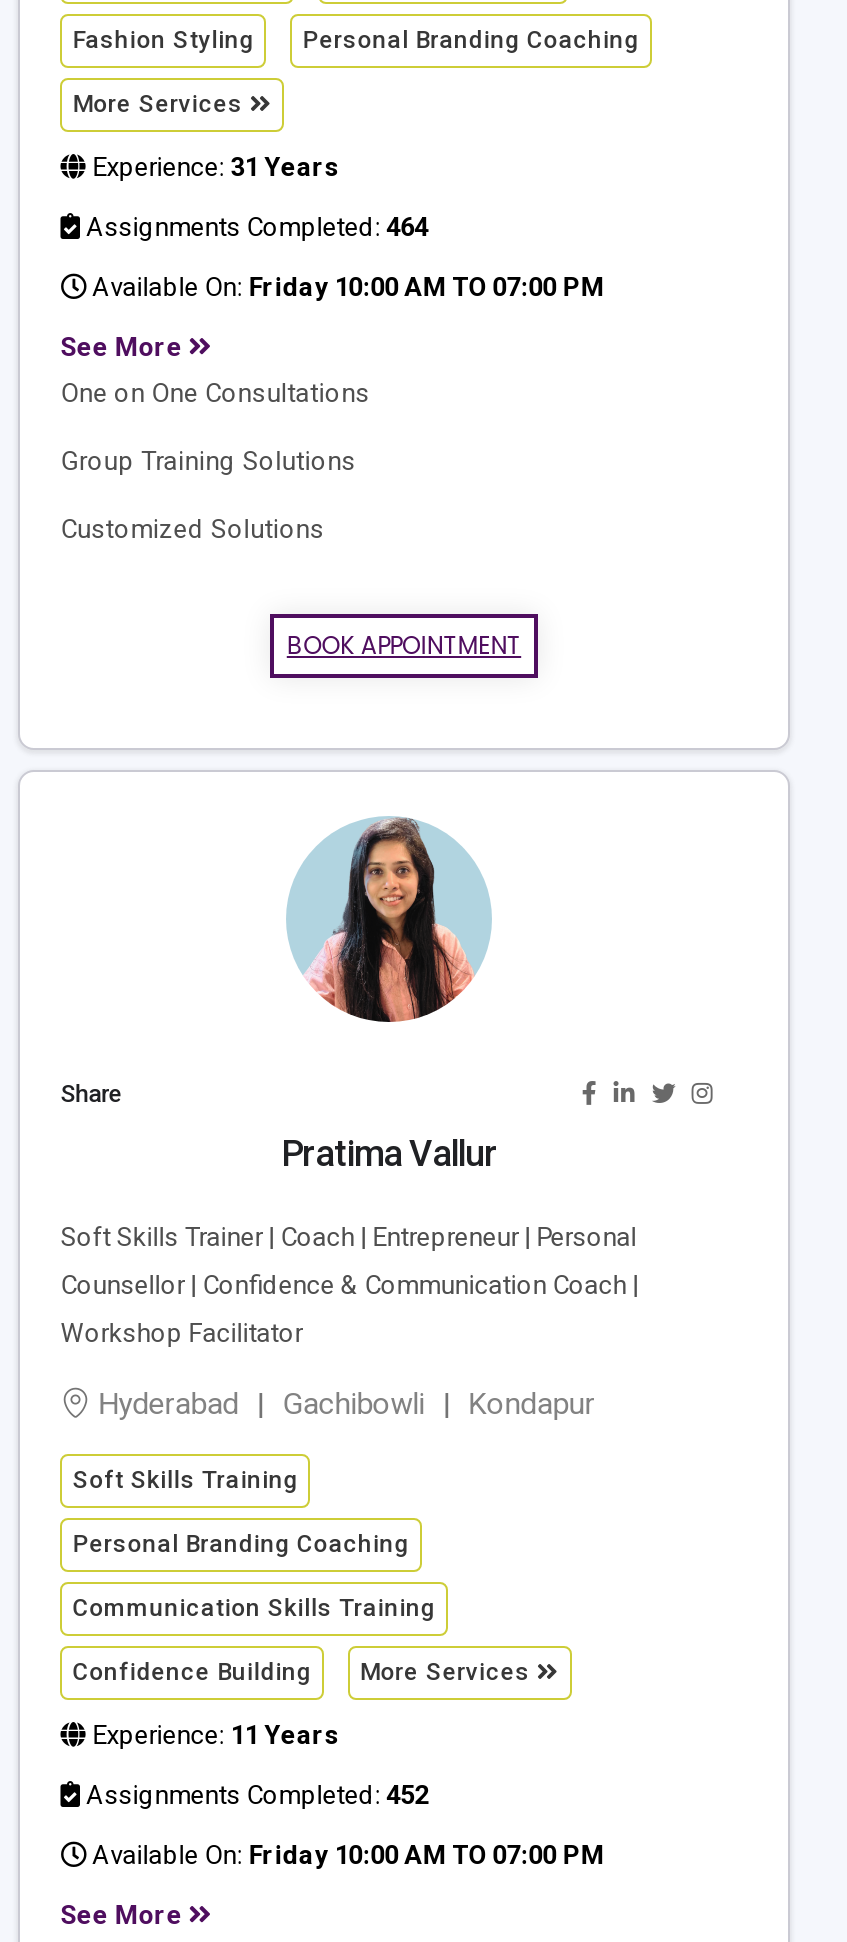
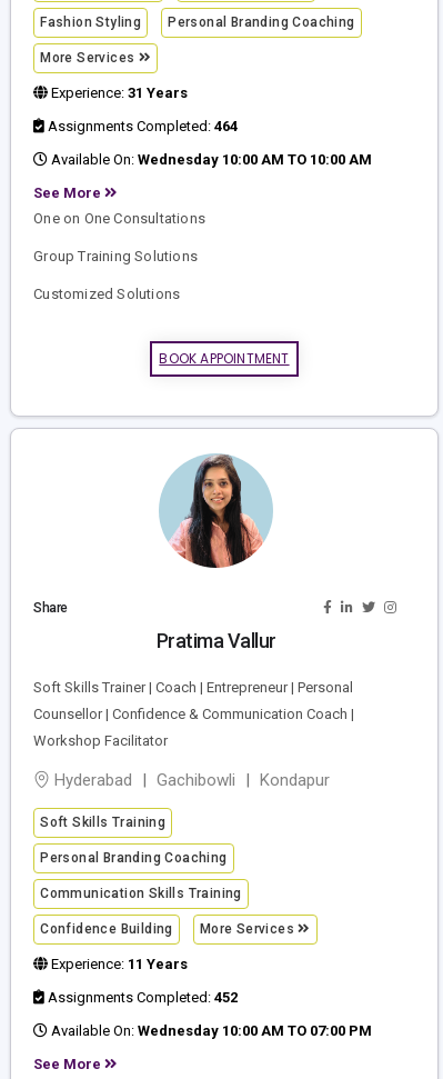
- Available On: Friday 10:00 AM TO 07:00 PM
+ Available On: Wednesday 10:00 AM TO 10:00 AM

- Available On: Friday 10:00 AM TO 07:00 PM
+ Available On: Wednesday 10:00 AM TO 07:00 PM
